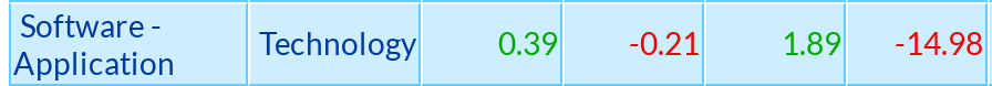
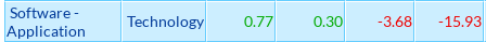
- 0.39
+ 0.77

- -0.21
+ 0.30

- 1.89
+ -3.68

- -14.98
+ -15.93
